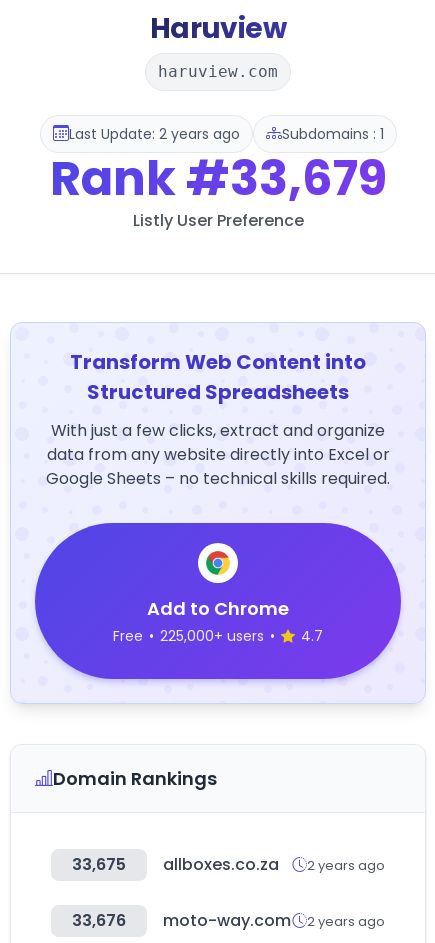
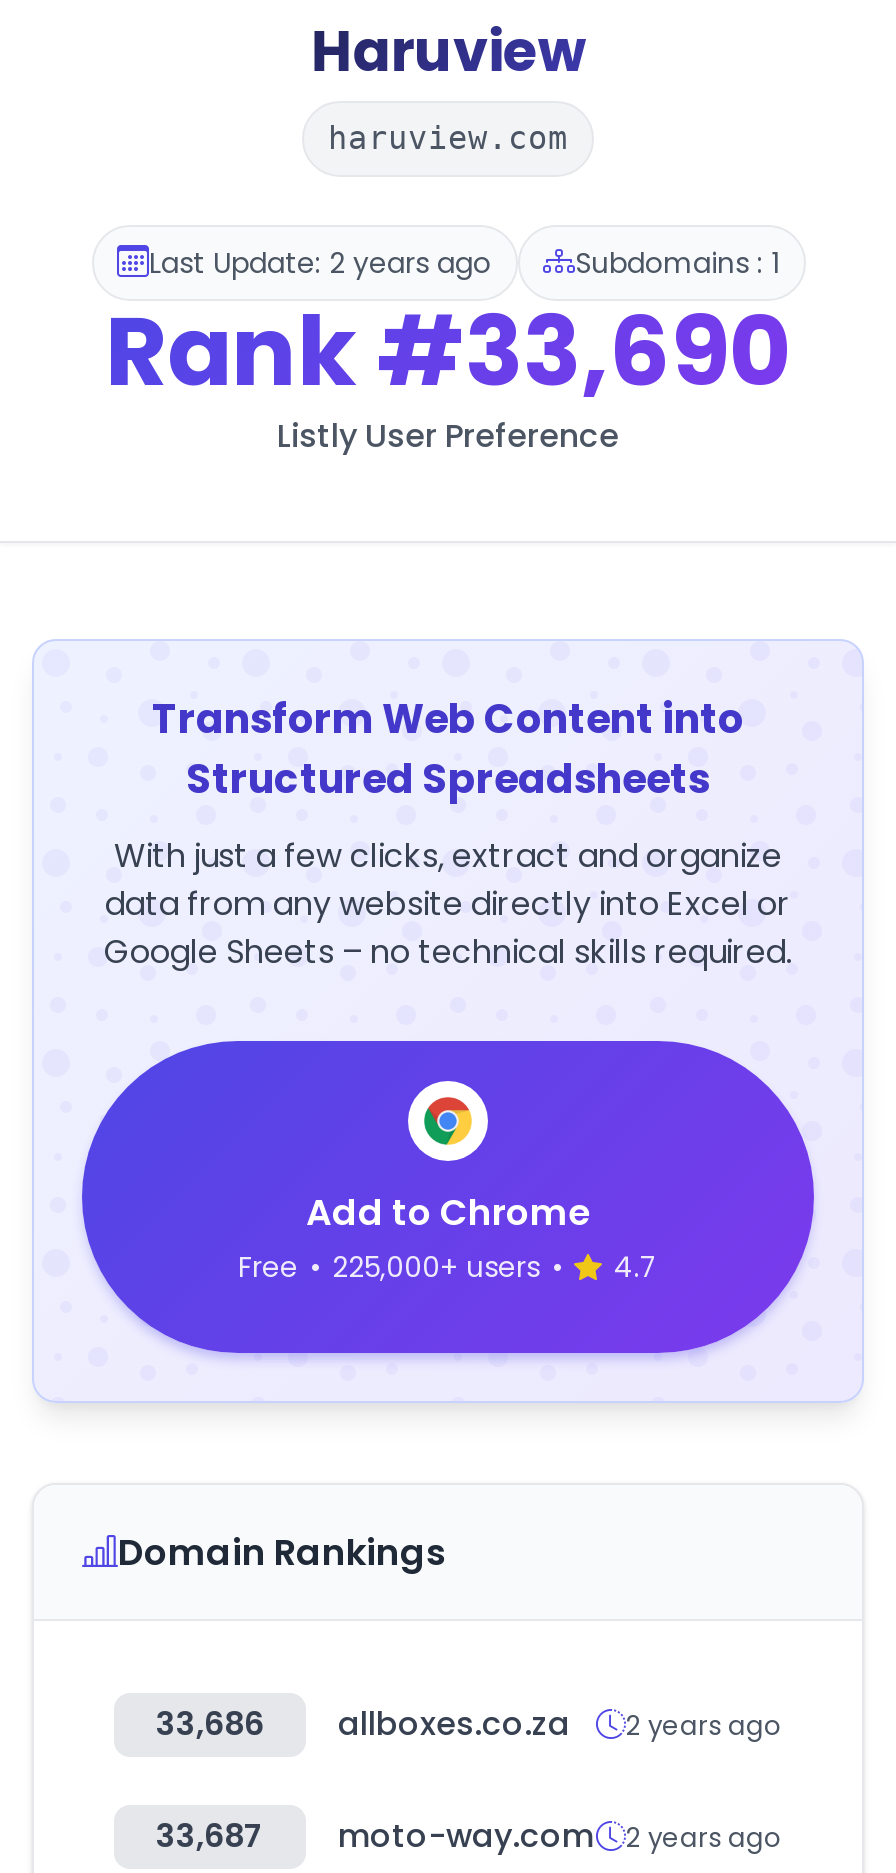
- Rank #33,679
+ Rank #33,690

- 33,675 allboxes.co.za 2 years ago
+ 33,686 allboxes.co.za 2 years ago

- 33,676 moto-way.com 2 years ago
+ 33,687 moto-way.com 2 years ago
